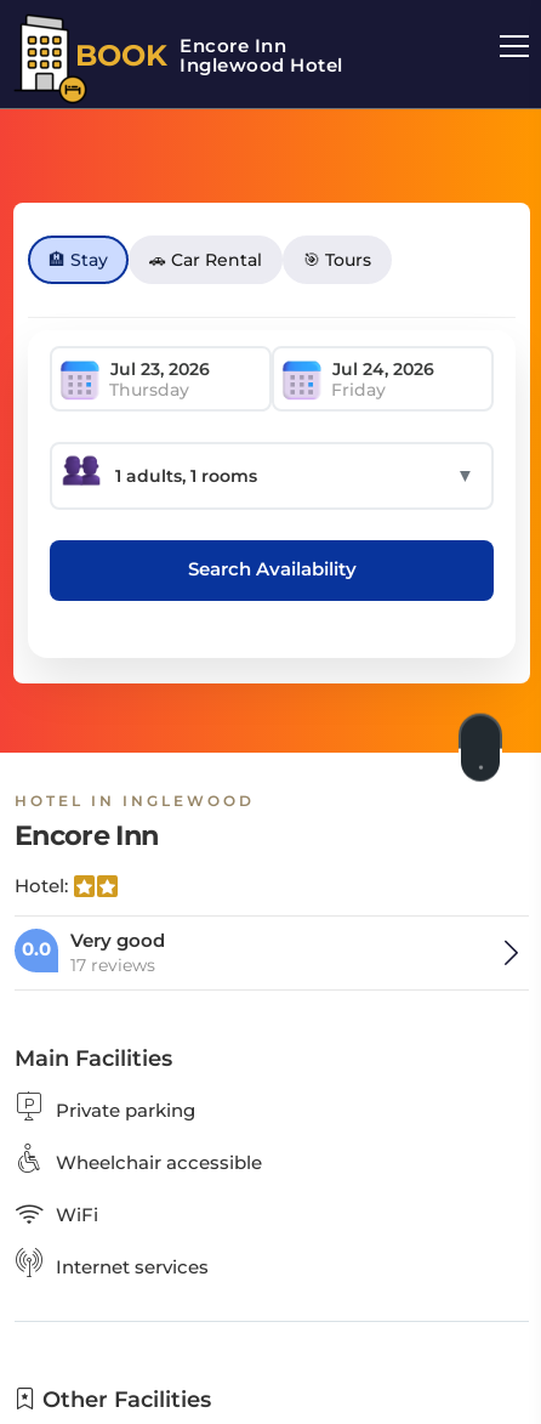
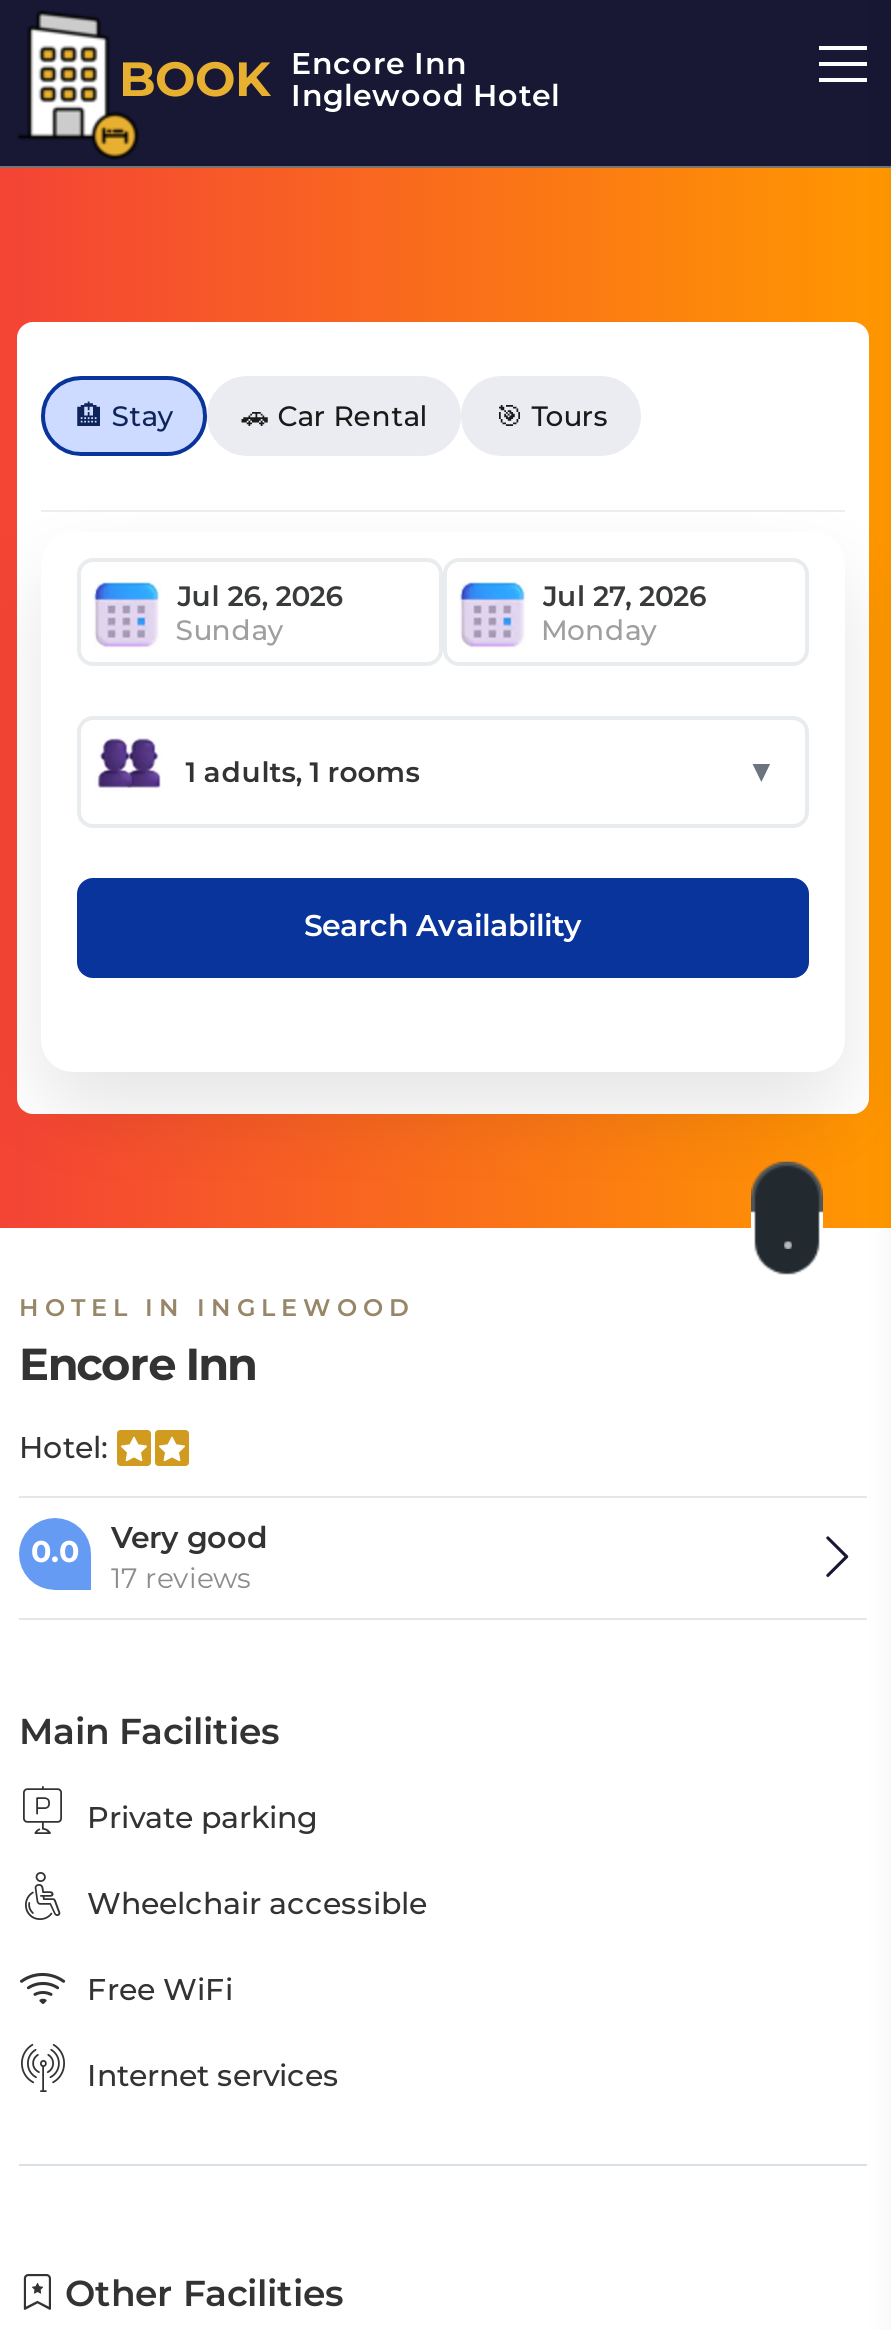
- Thursday
- Friday
+ Sunday
+ Monday

- WiFi
+ Free WiFi
